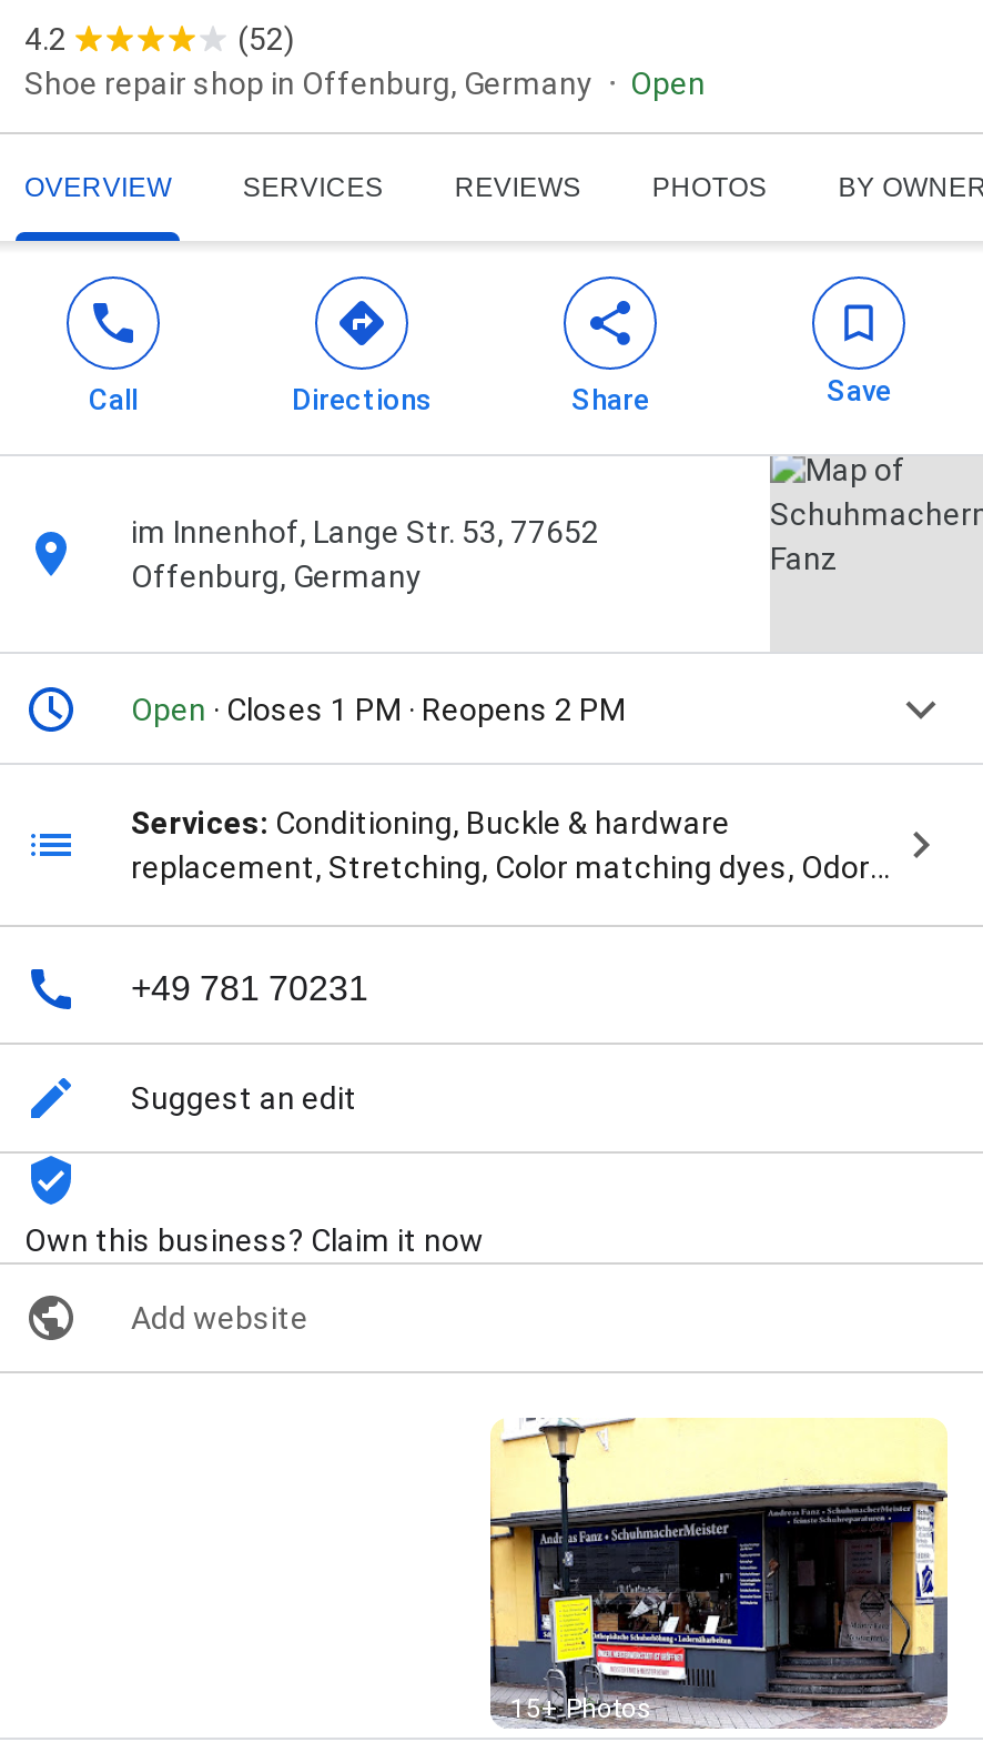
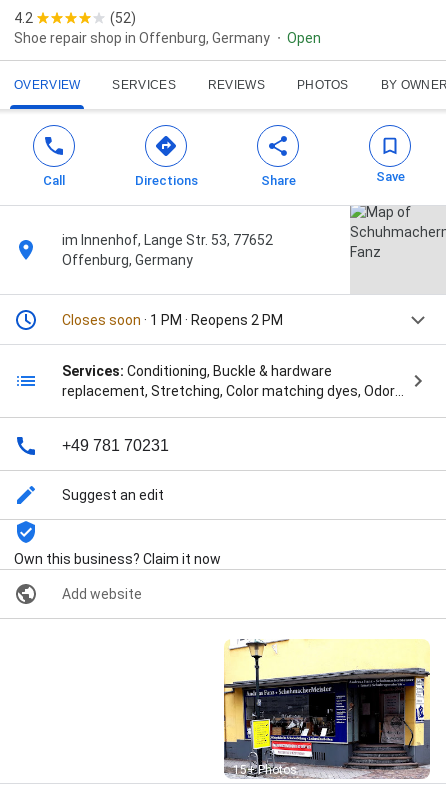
- Open · Closes 1 PM · Reopens 2 PM
+ Closes soon · 1 PM · Reopens 2 PM
